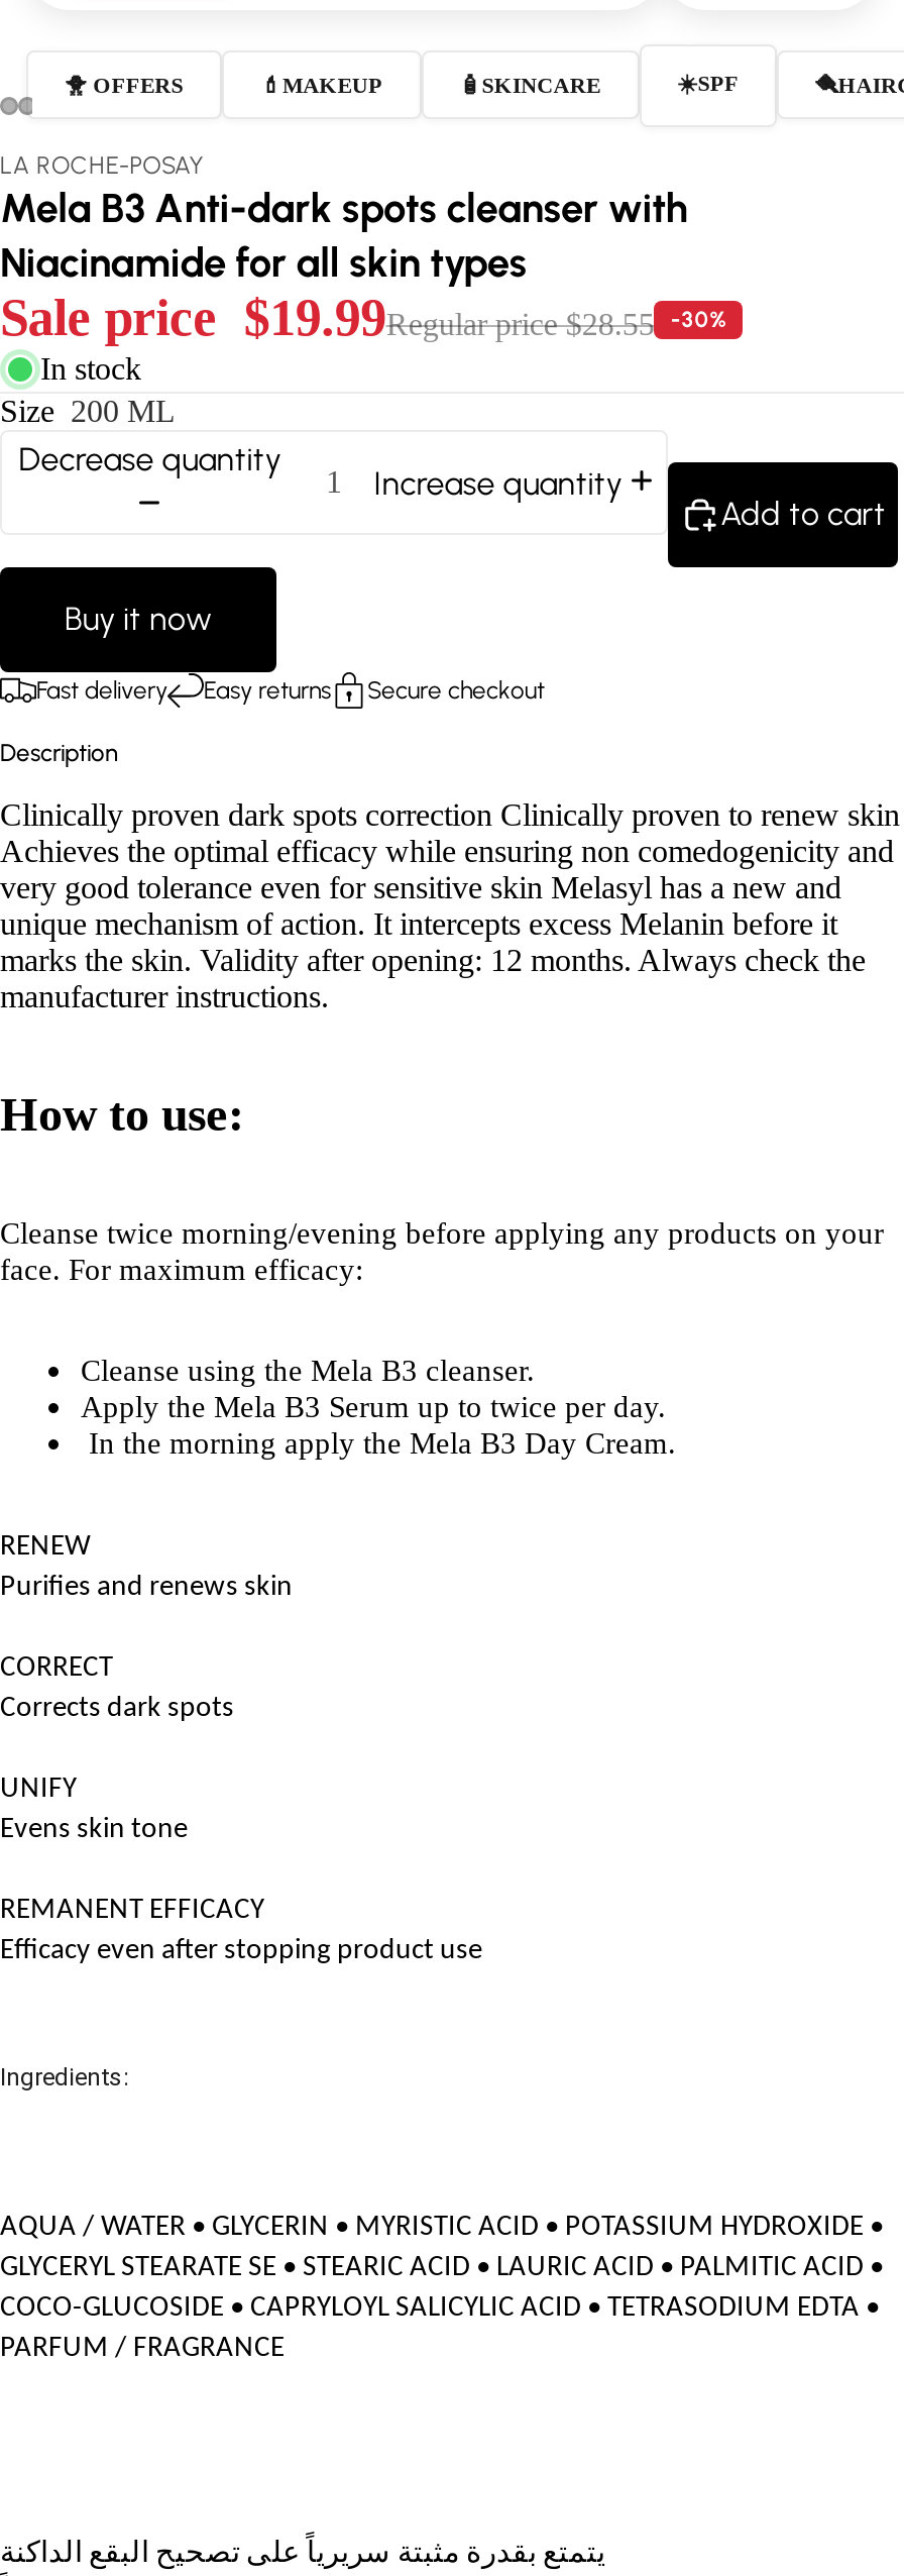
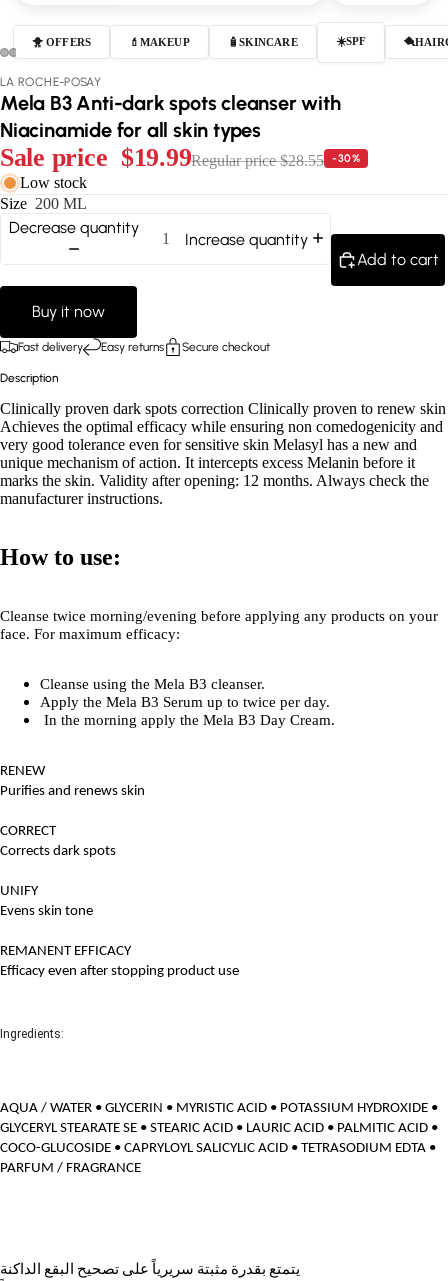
- In stock
+ Low stock
